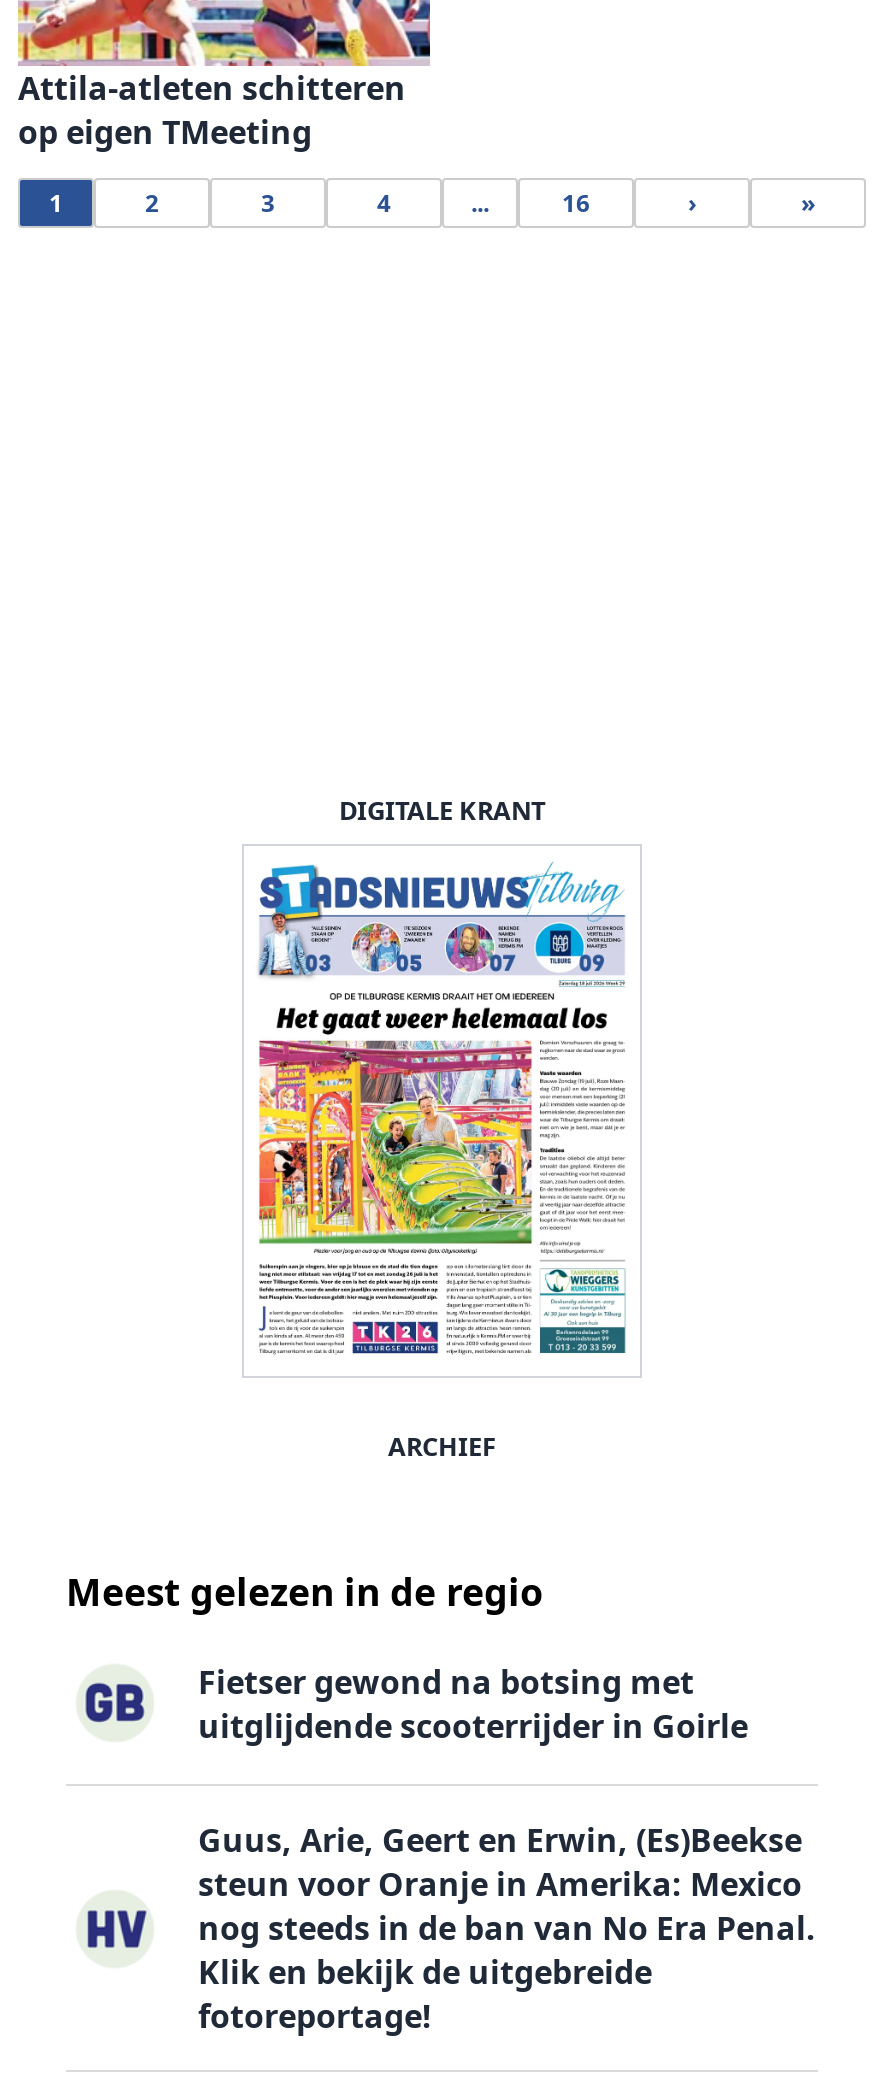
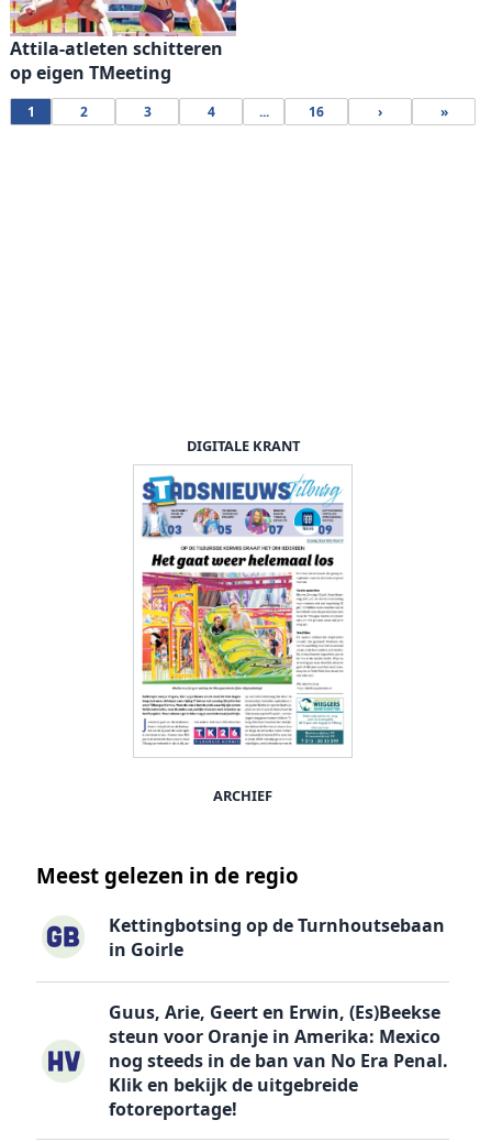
- Fietser gewond na botsing met
- uitglijdende scooterrijder in Goirle
+ Kettingbotsing op de Turnhoutsebaan
+ in Goirle
